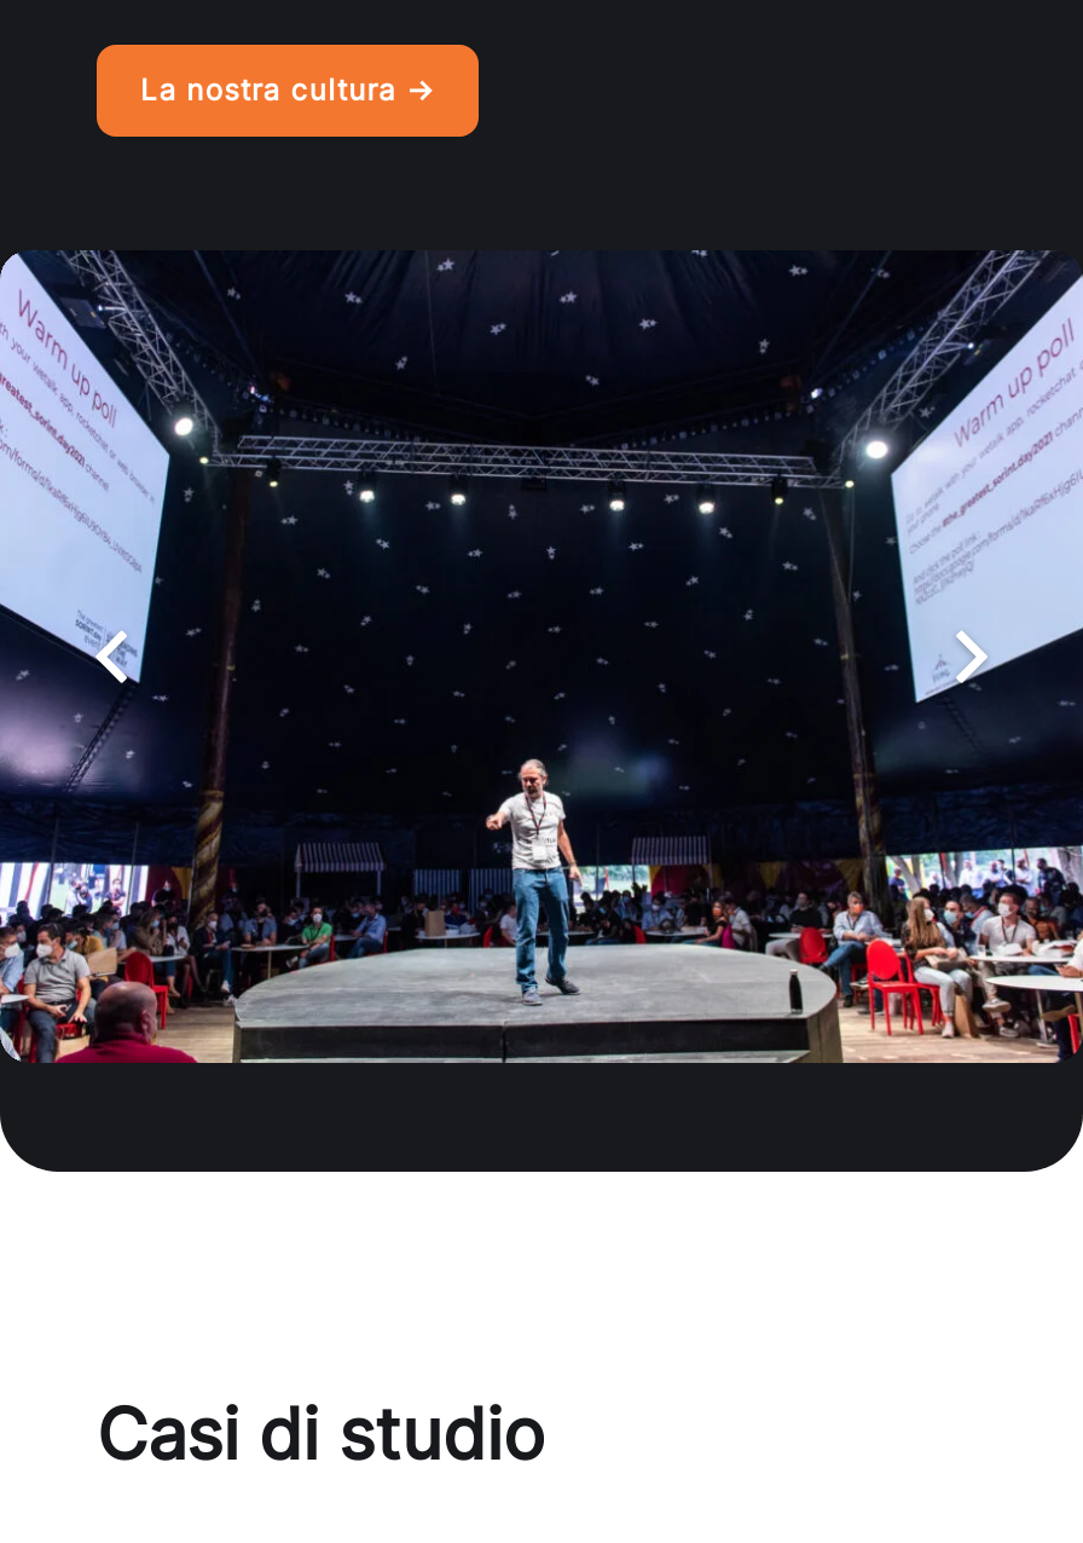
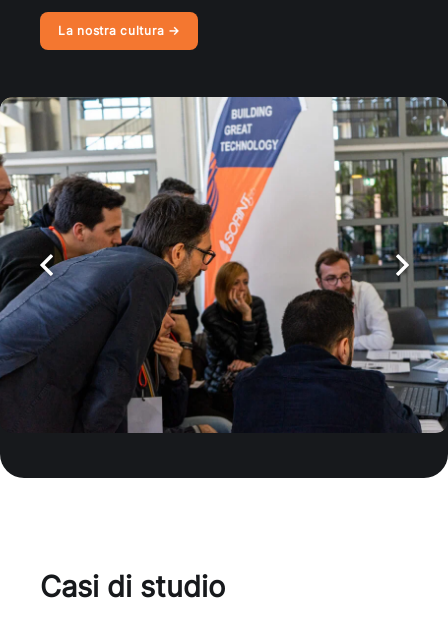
- [image]
+ [image]
